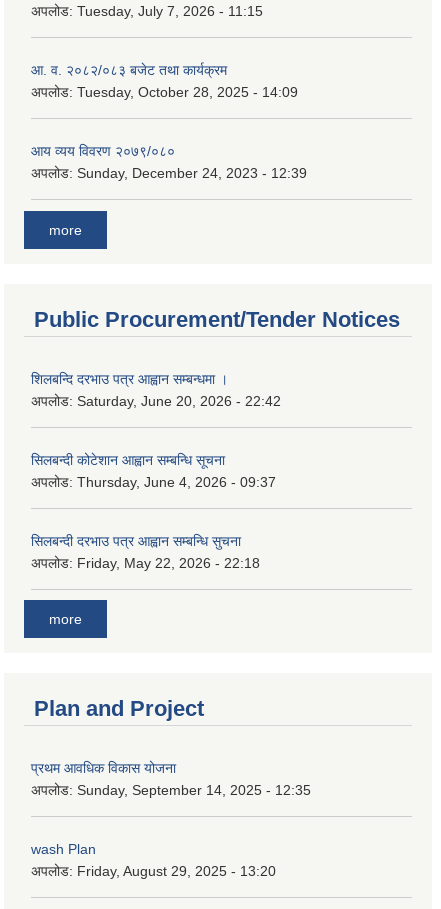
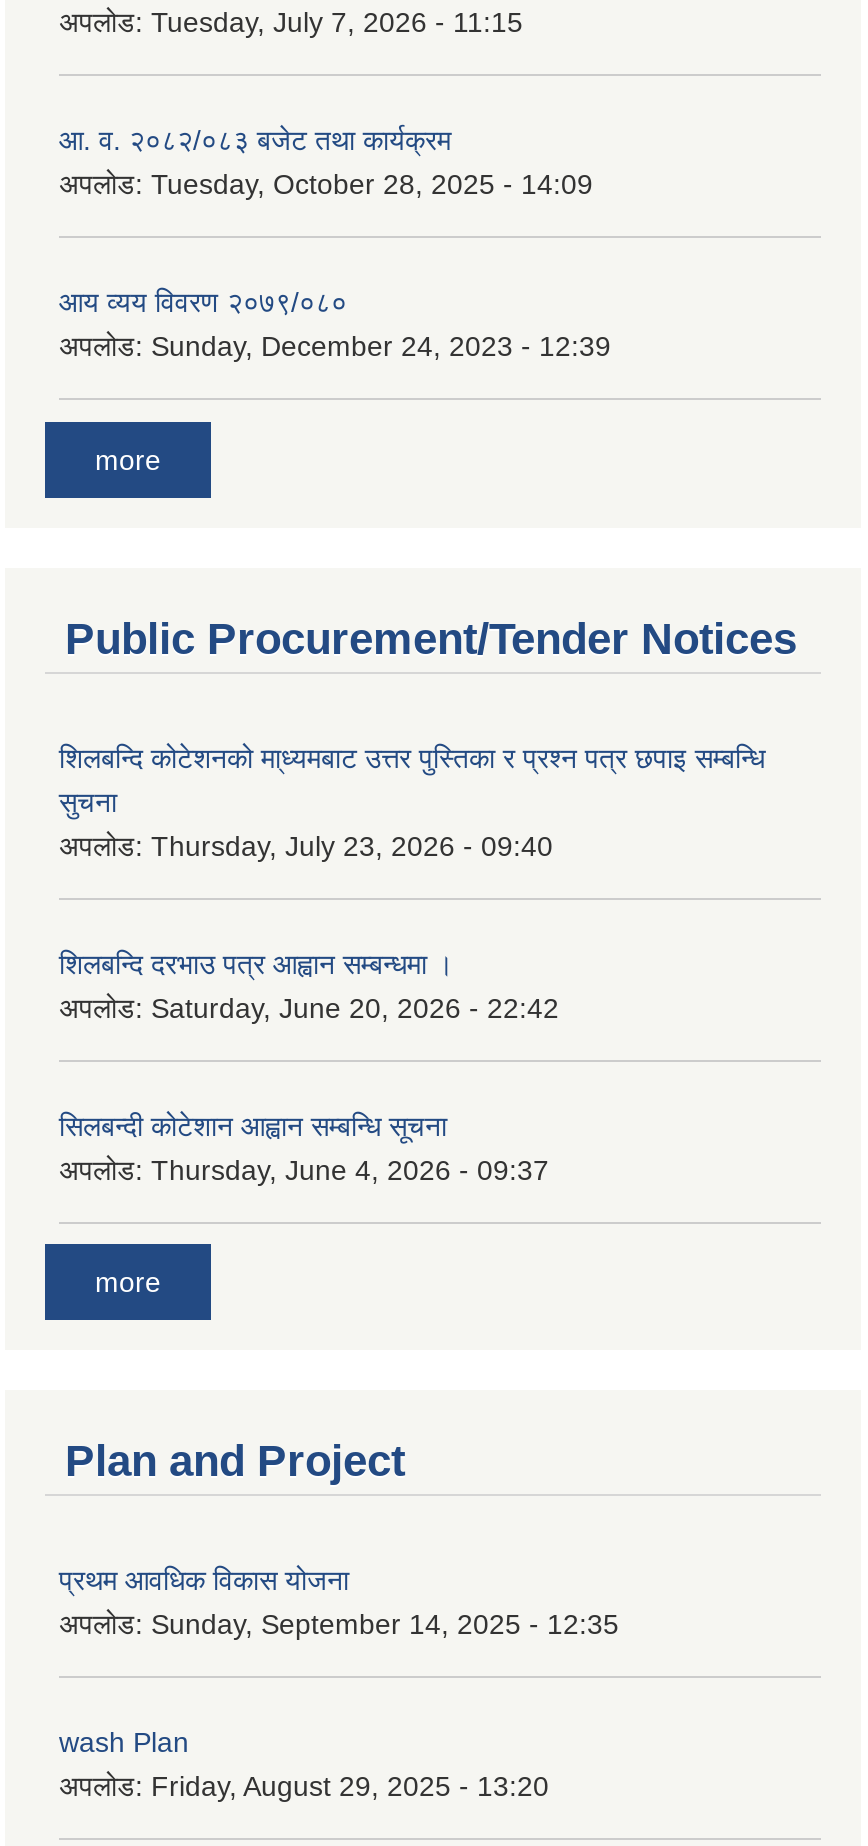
+ शिलबन्दि कोटेशनको मा्ध्यमबाट उत्तर पुस्तिका र प्रश्न पत्र छपाइ सम्बन्धि
+ सुचना
+ अपलोड: Thursday, July 23, 2026 - 09:40

moved down: शिलबन्दि दरभाउ पत्र आह्वान सम्बन्धमा । | अपलोड: Saturday, June 20, 2026 - 22:42 | सिलबन्दी कोटेशान आह्वान सम्बन्धि सूचना | अपलोड: Thursday, June 4, 2026 - 09:37

- सिलबन्दी दरभाउ पत्र आह्वान सम्बन्धि सुचना
- अपलोड: Friday, May 22, 2026 - 22:18
